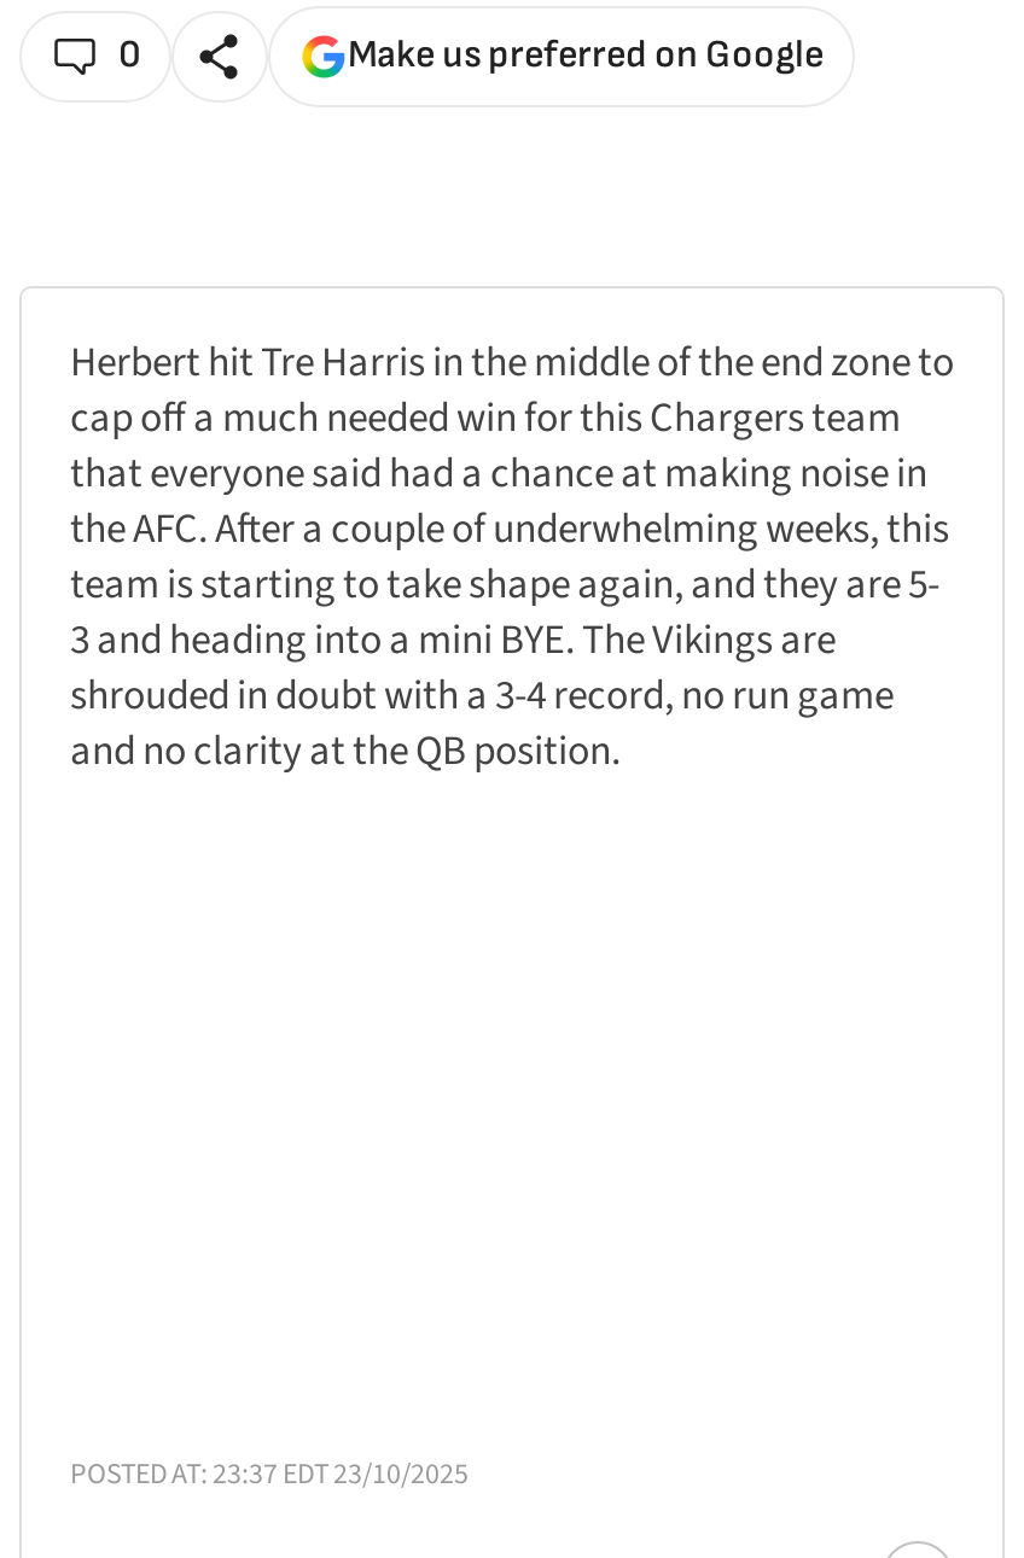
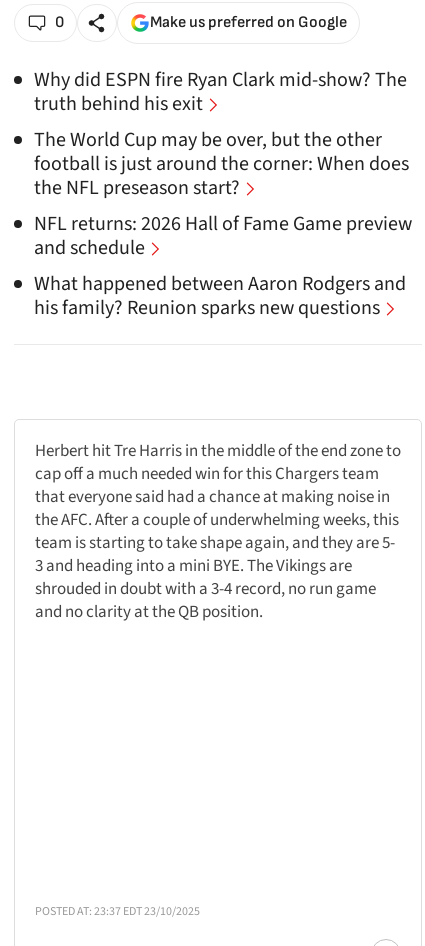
+ Why did ESPN fire Ryan Clark mid-show? The
+ truth behind his exit
+ The World Cup may be over, but the other
+ football is just around the corner: When does
+ the NFL preseason start?
+ NFL returns: 2026 Hall of Fame Game preview
+ and schedule
+ What happened between Aaron Rodgers and
+ his family? Reunion sparks new questions
